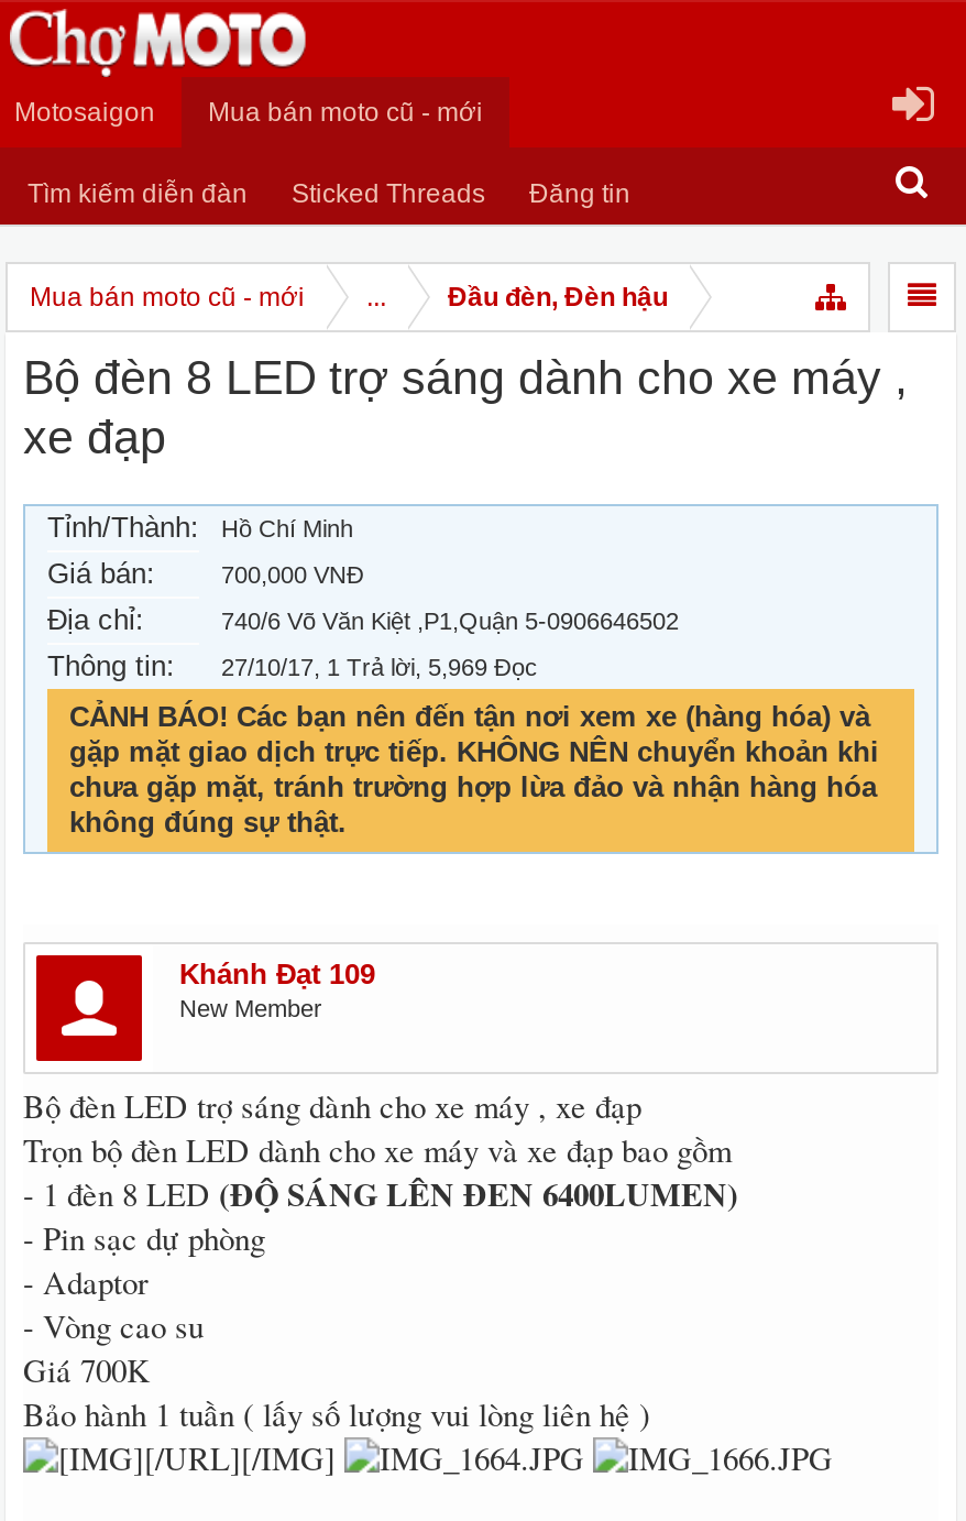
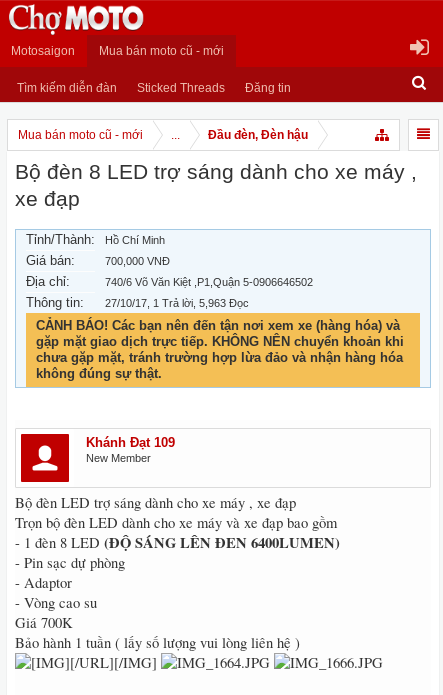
- Thông tin: 27/10/17, 1 Trả lời, 5,969 Đọc
+ Thông tin: 27/10/17, 1 Trả lời, 5,963 Đọc
